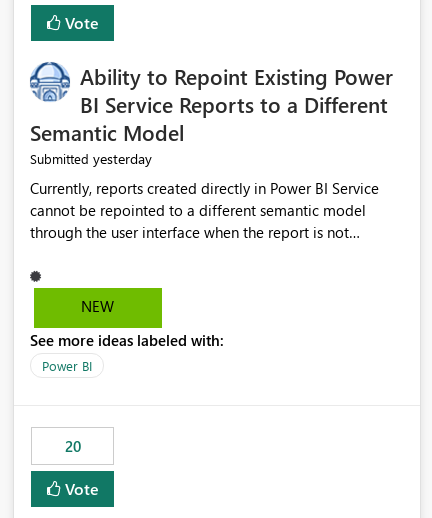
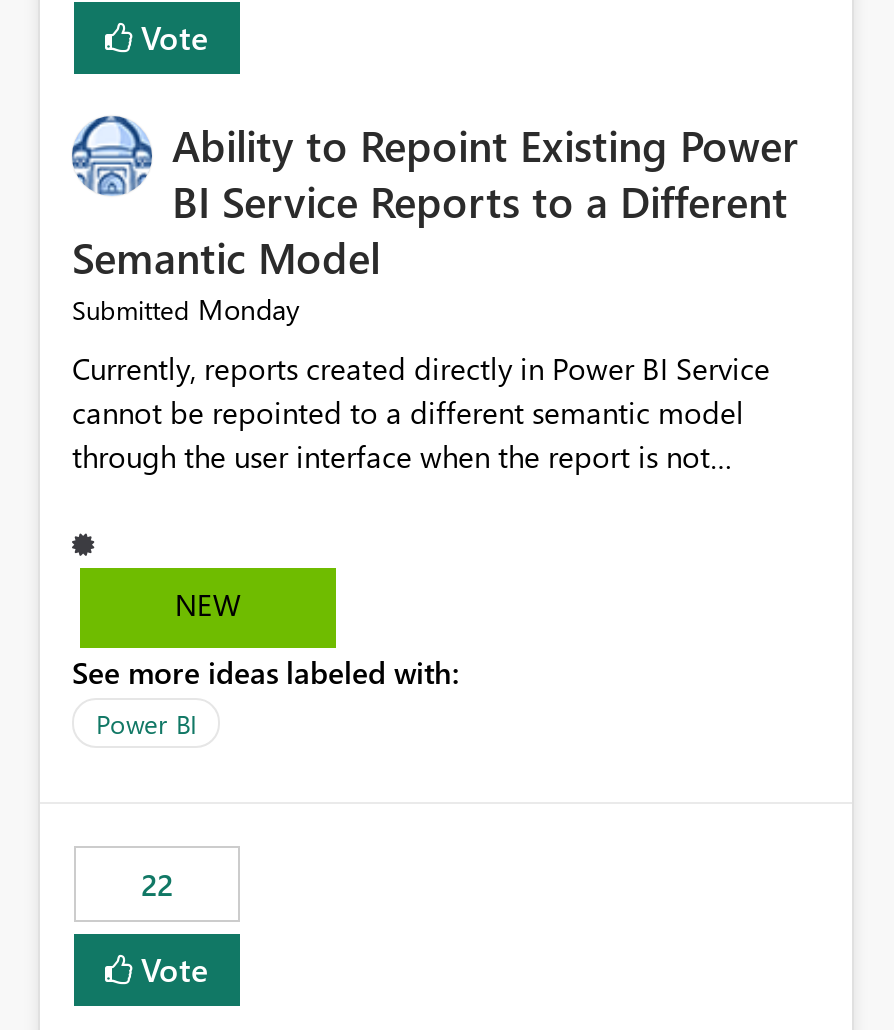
- Submitted yesterday
+ Submitted Monday

- 20
+ 22
